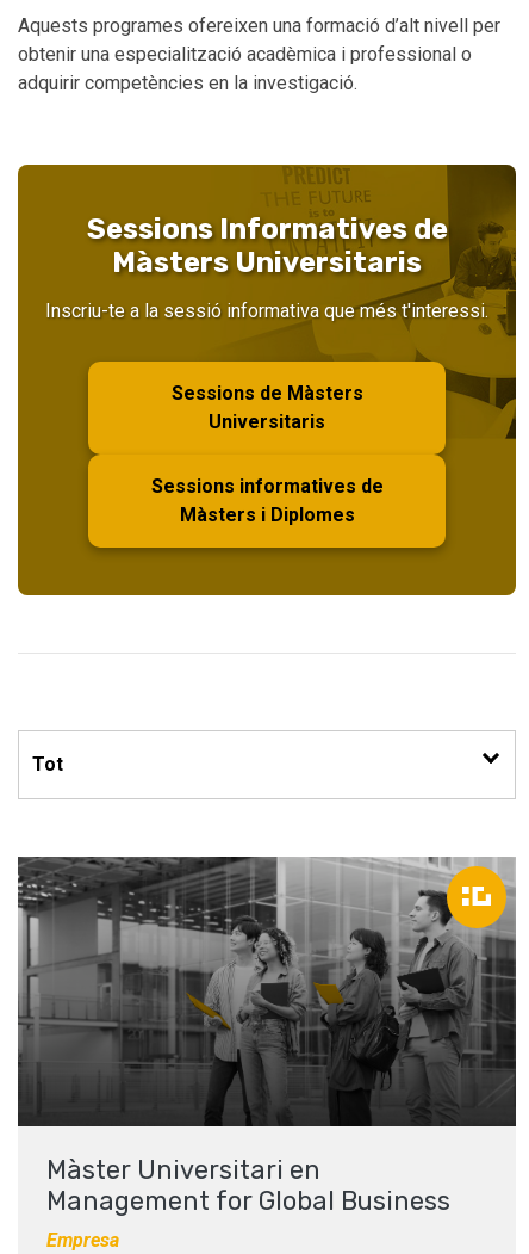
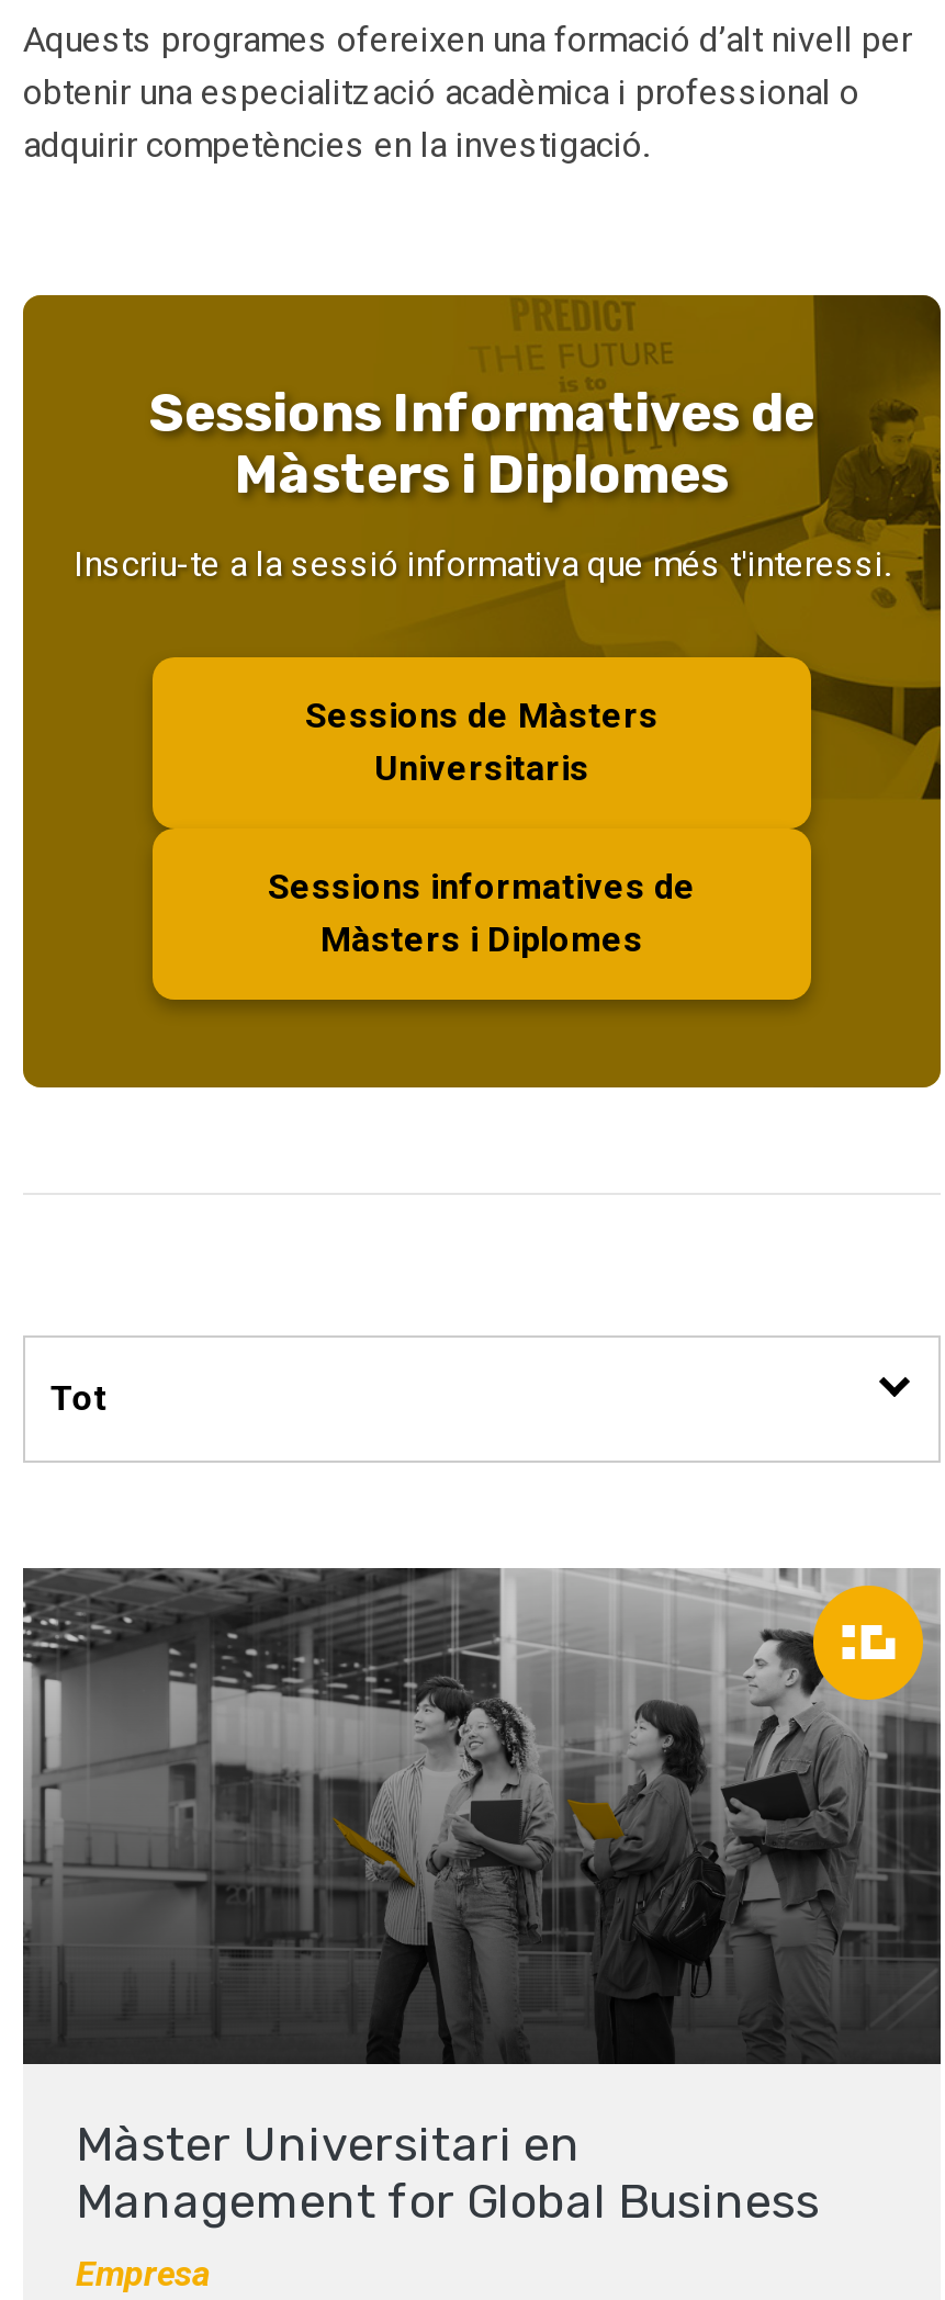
- Màsters Universitaris
+ Màsters i Diplomes
